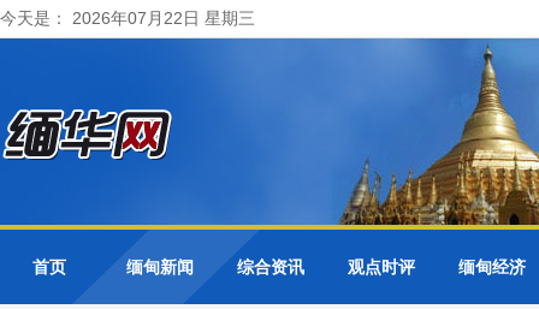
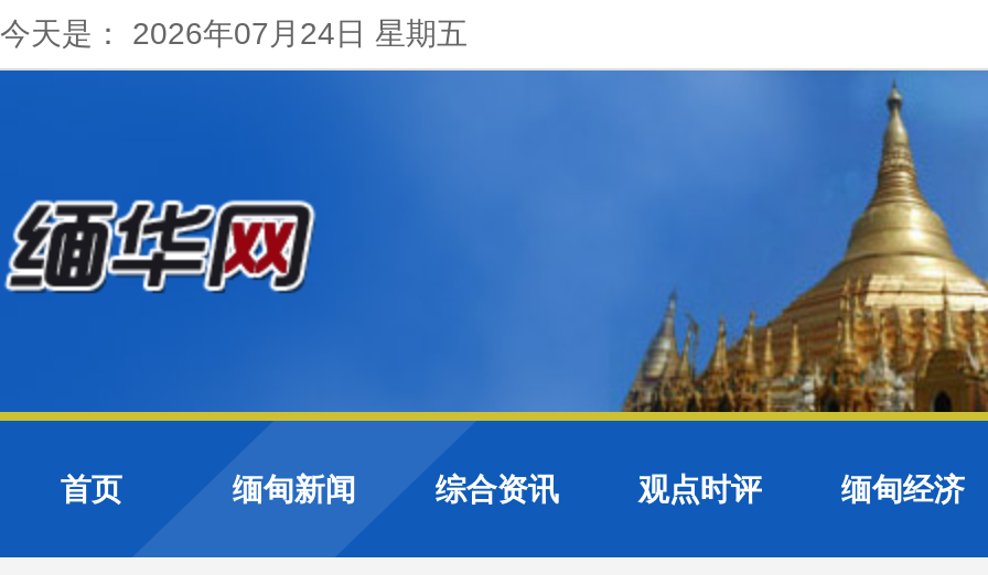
- 今天是： 2026年07月22日 星期三
+ 今天是： 2026年07月24日 星期五
